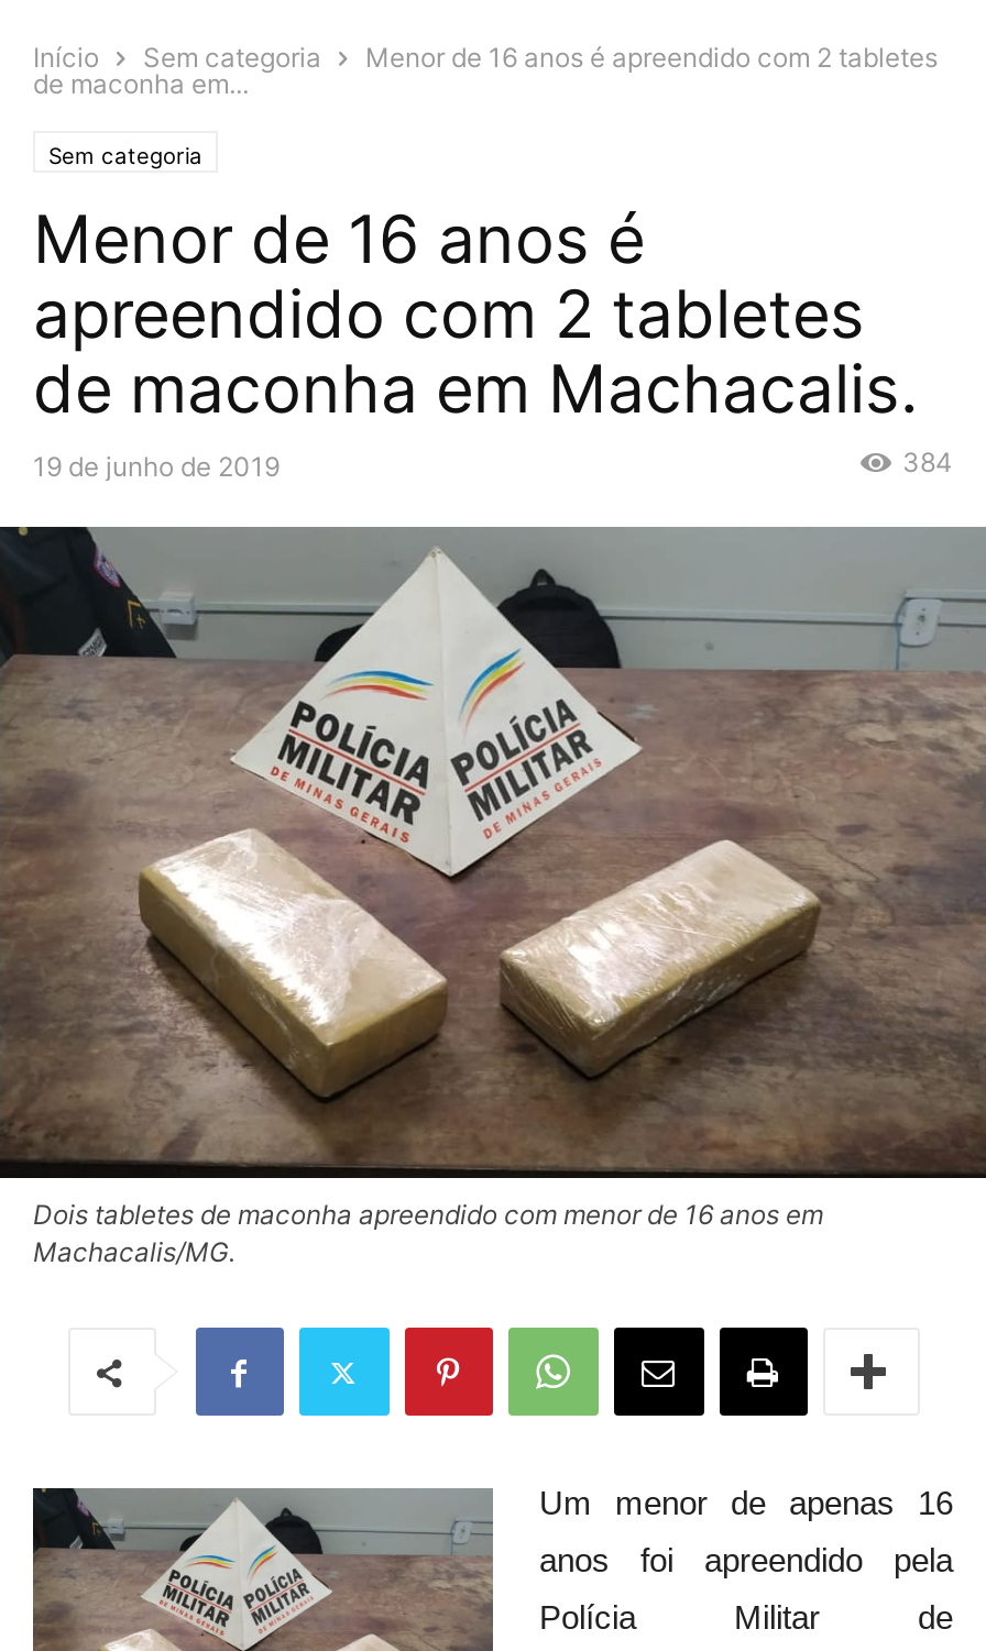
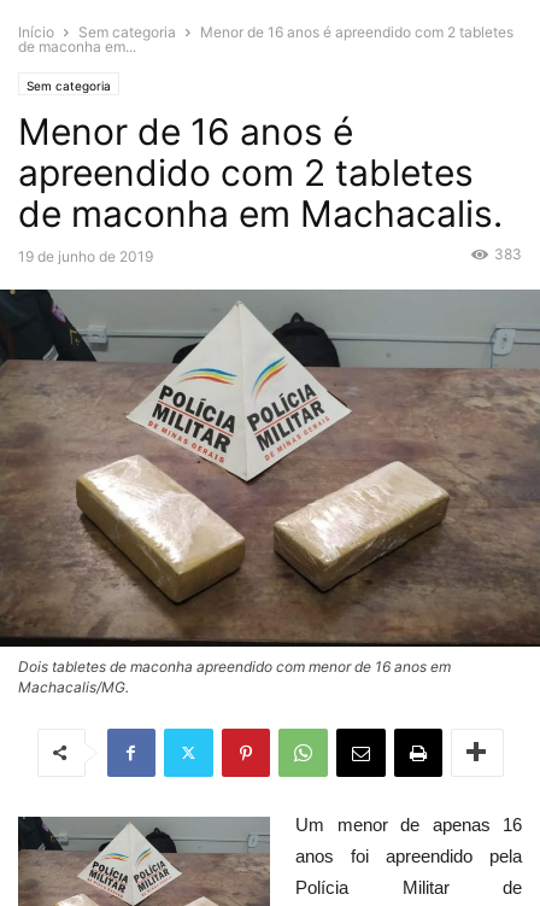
- 384
+ 383
